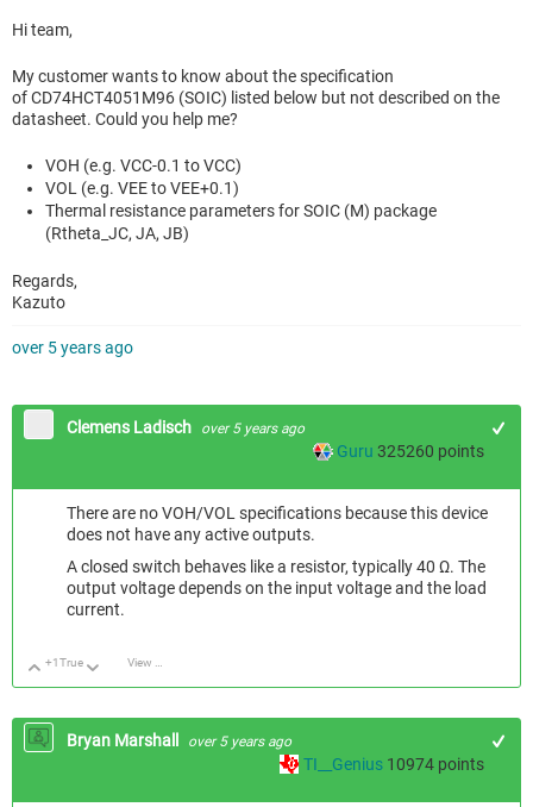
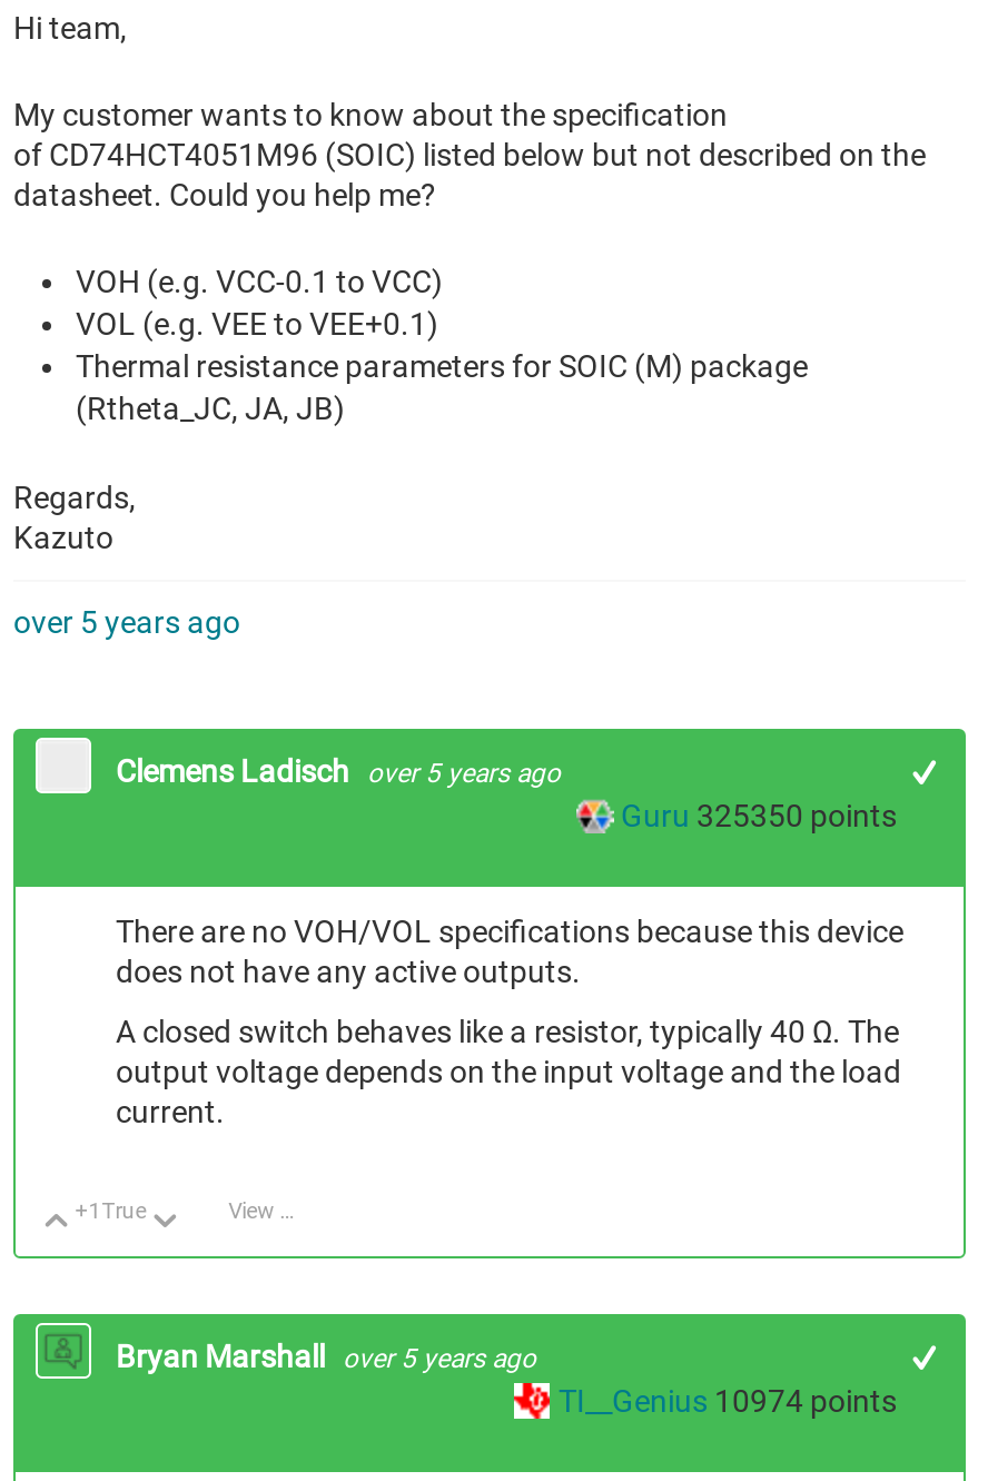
- Guru 325260 points
+ Guru 325350 points
